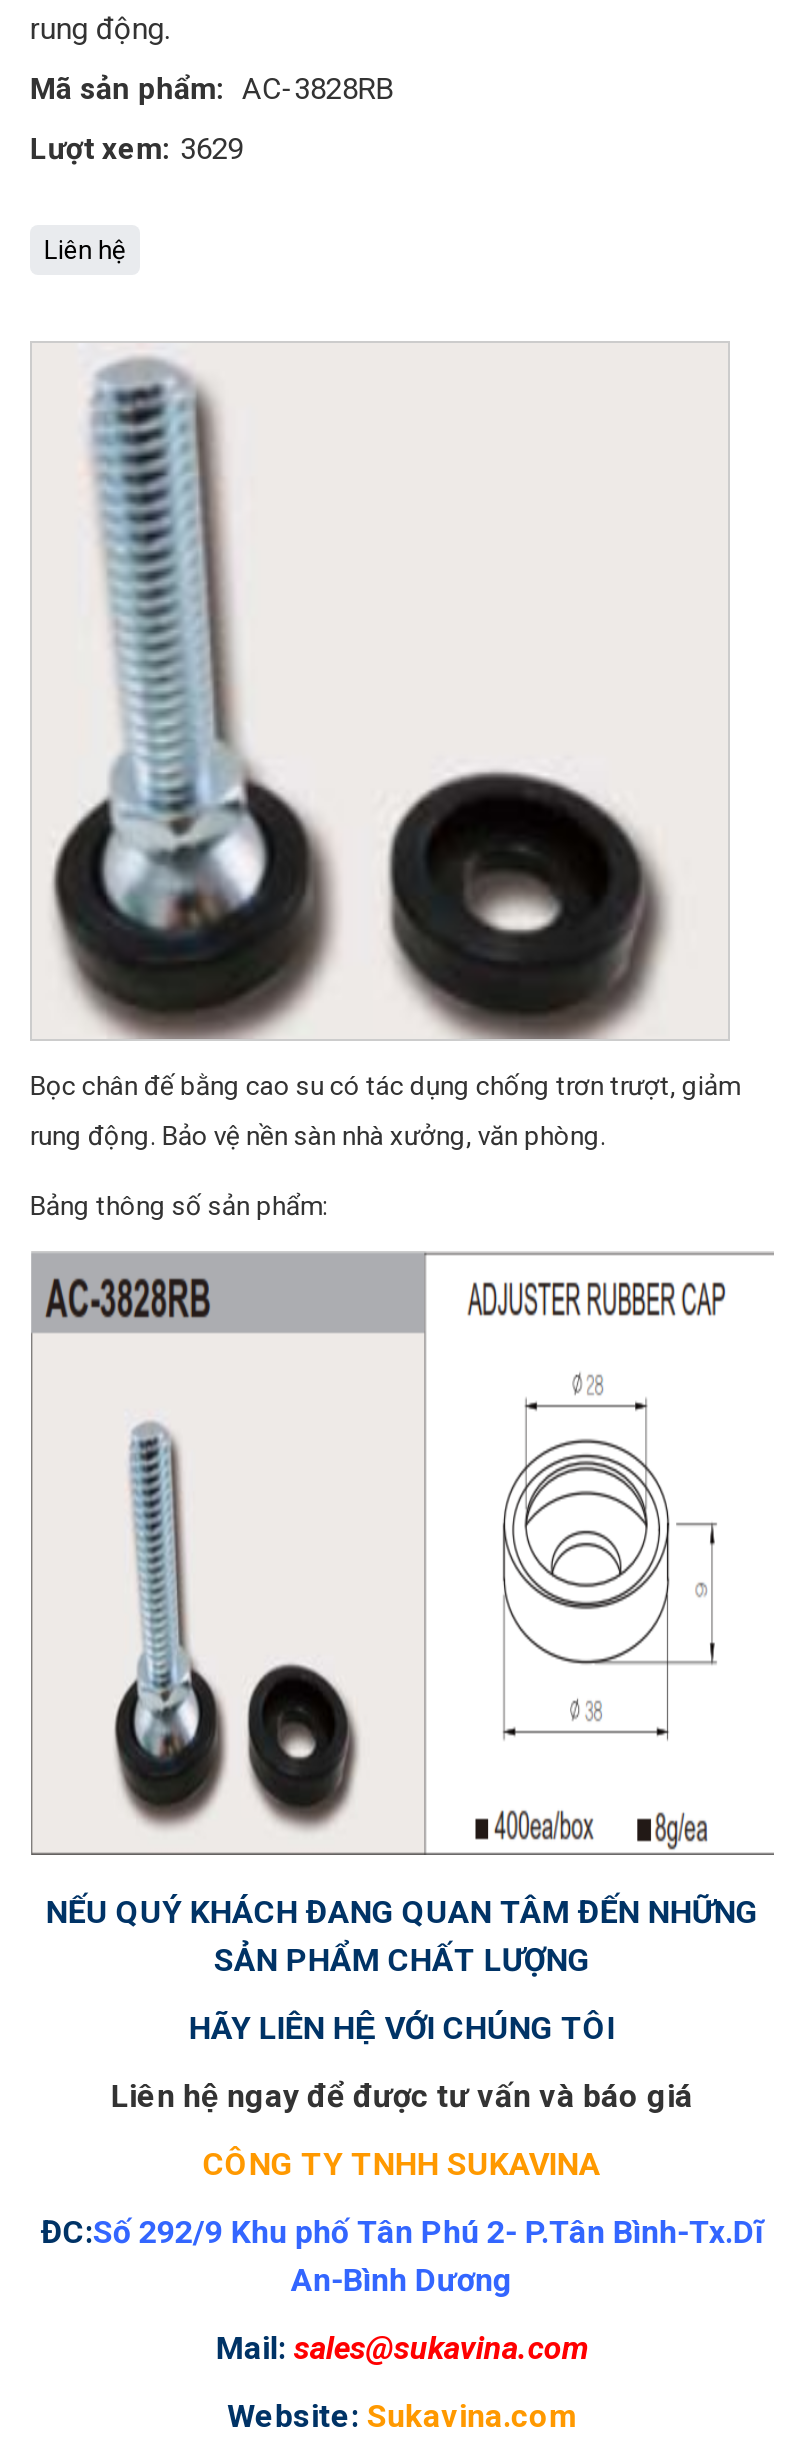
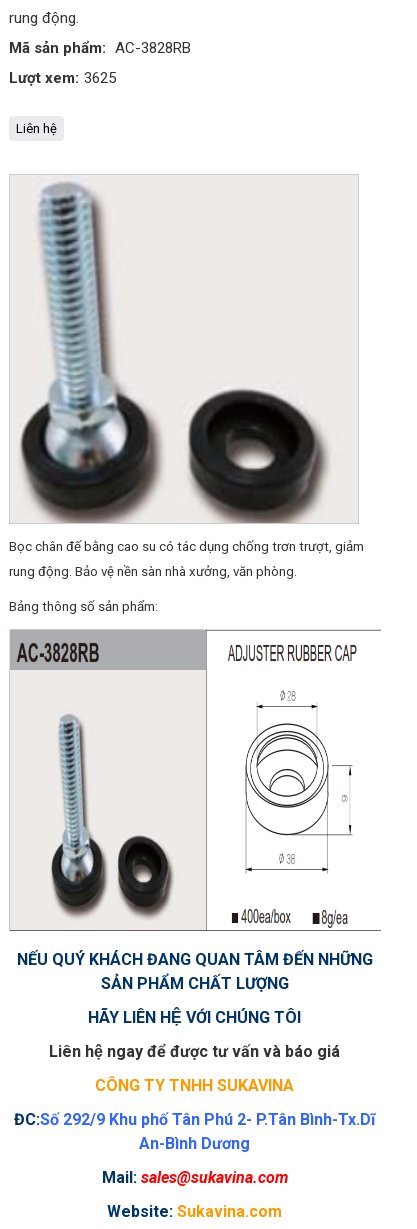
- Lượt xem: 3629
+ Lượt xem: 3625
